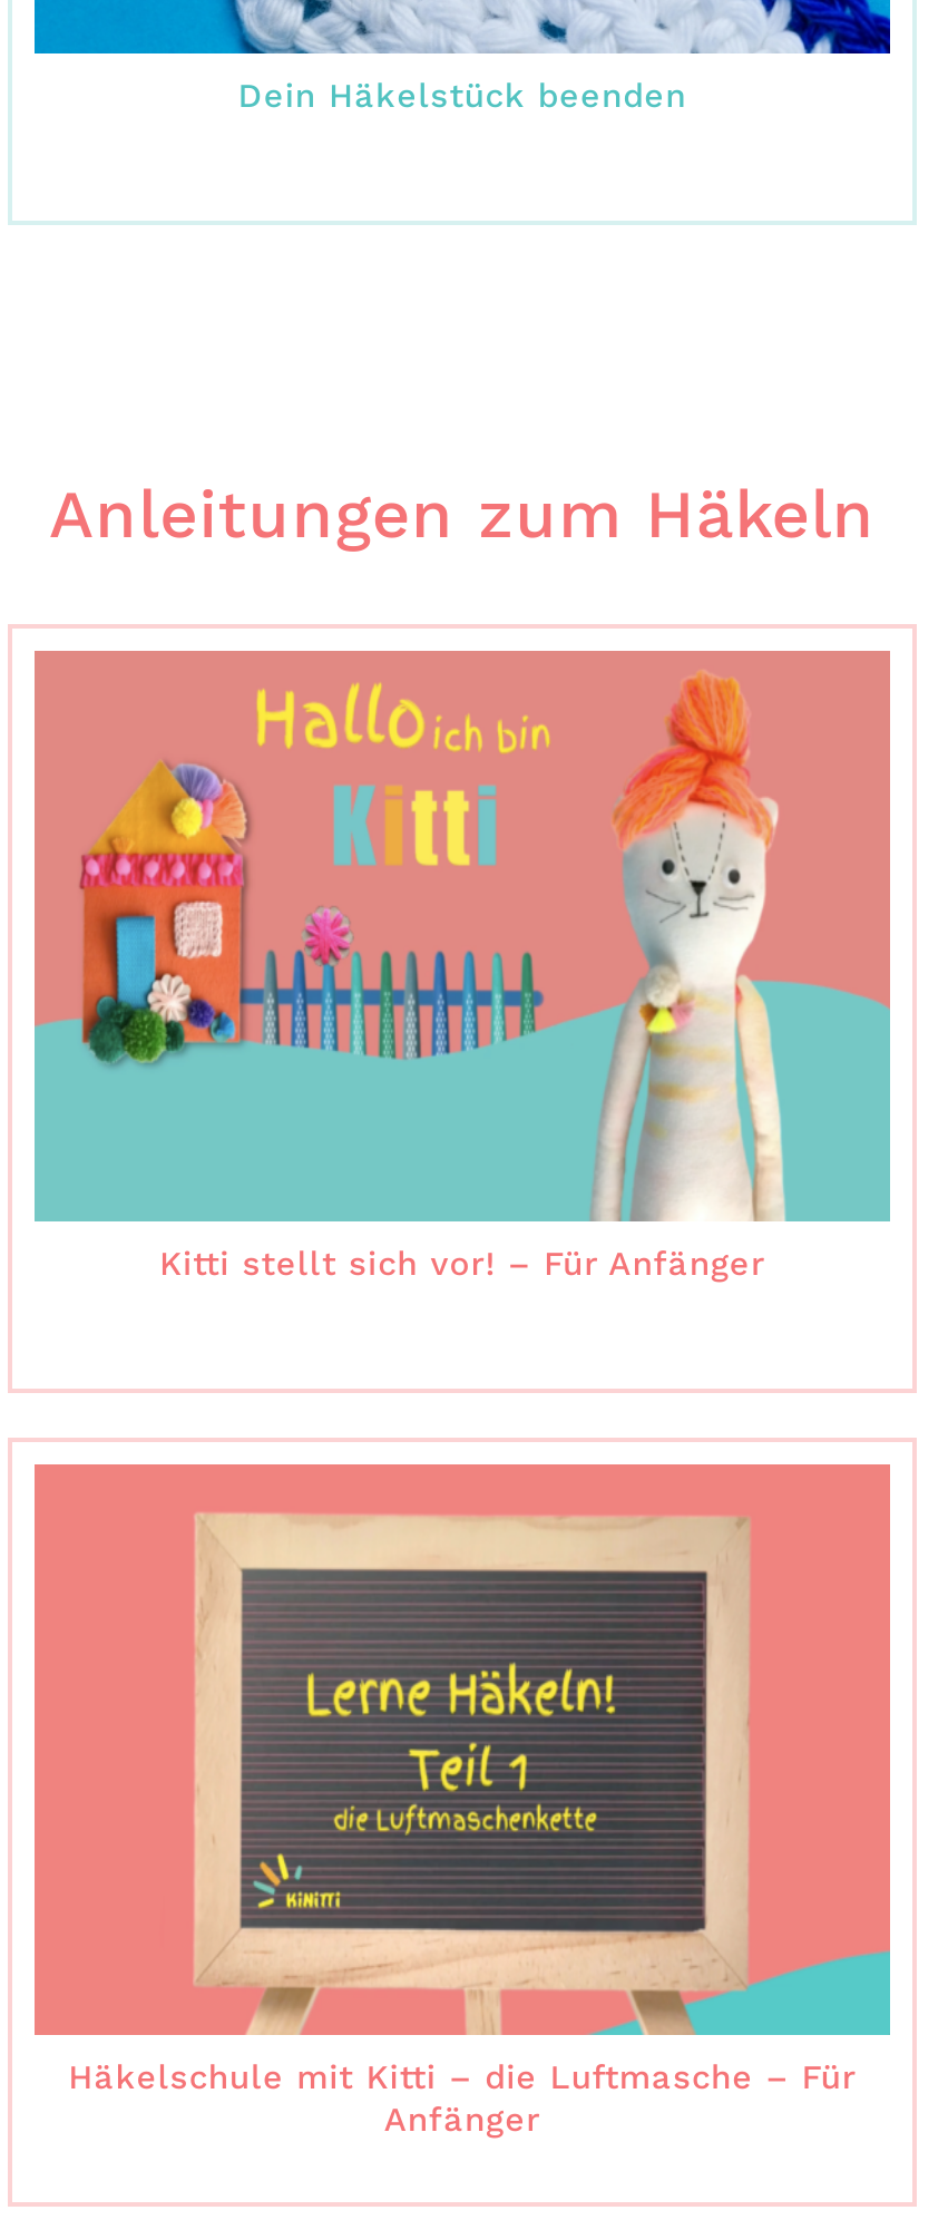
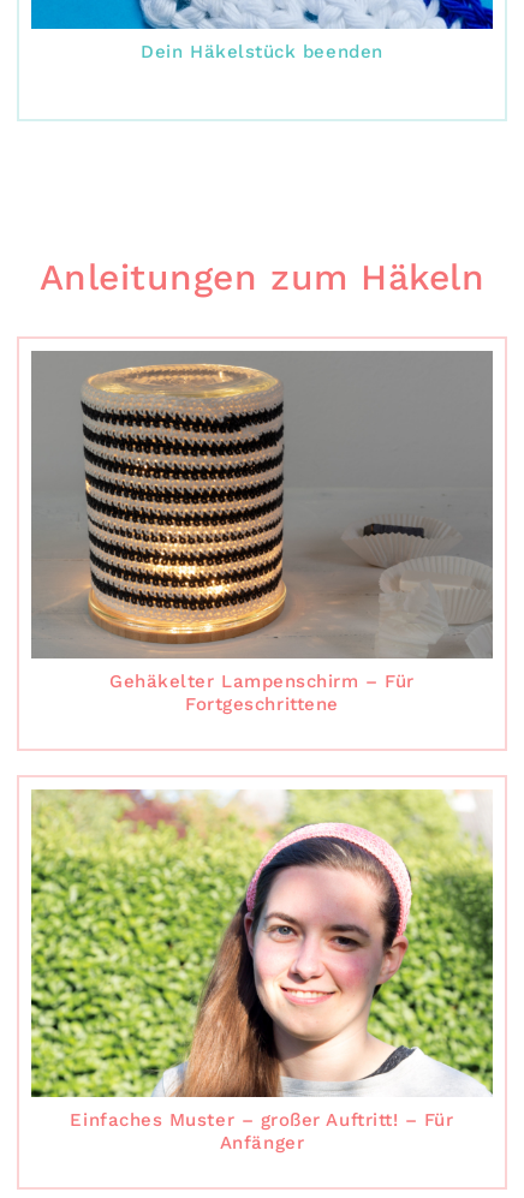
- [image]
- Kitti stellt sich vor! – Für Anfänger
+ [image]
+ Gehäkelter Lampenschirm – Für
+ Fortgeschrittene

- [image]
- Häkelschule mit Kitti – die Luftmasche – Für
+ [image]
+ Einfaches Muster – großer Auftritt! – Für
